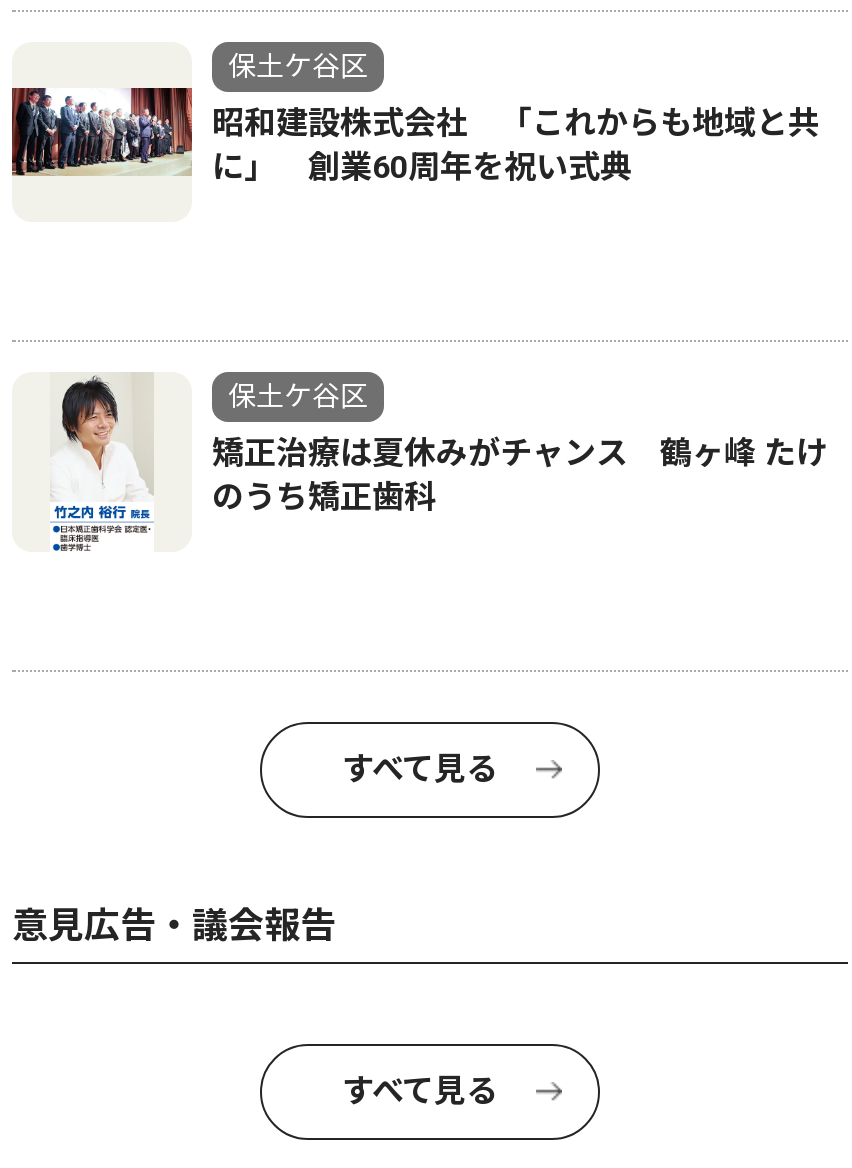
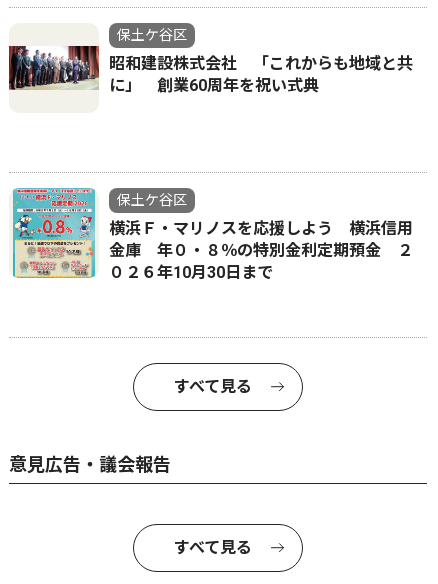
- [image]
- 矯正治療は夏休みがチャンス 鶴ヶ峰 たけ
- のうち矯正歯科
+ [image]
+ 横浜Ｆ・マリノスを応援しよう 横浜信用
+ 金庫 年０・８％の特別金利定期預金 ２
+ ０２６年10月30日まで
